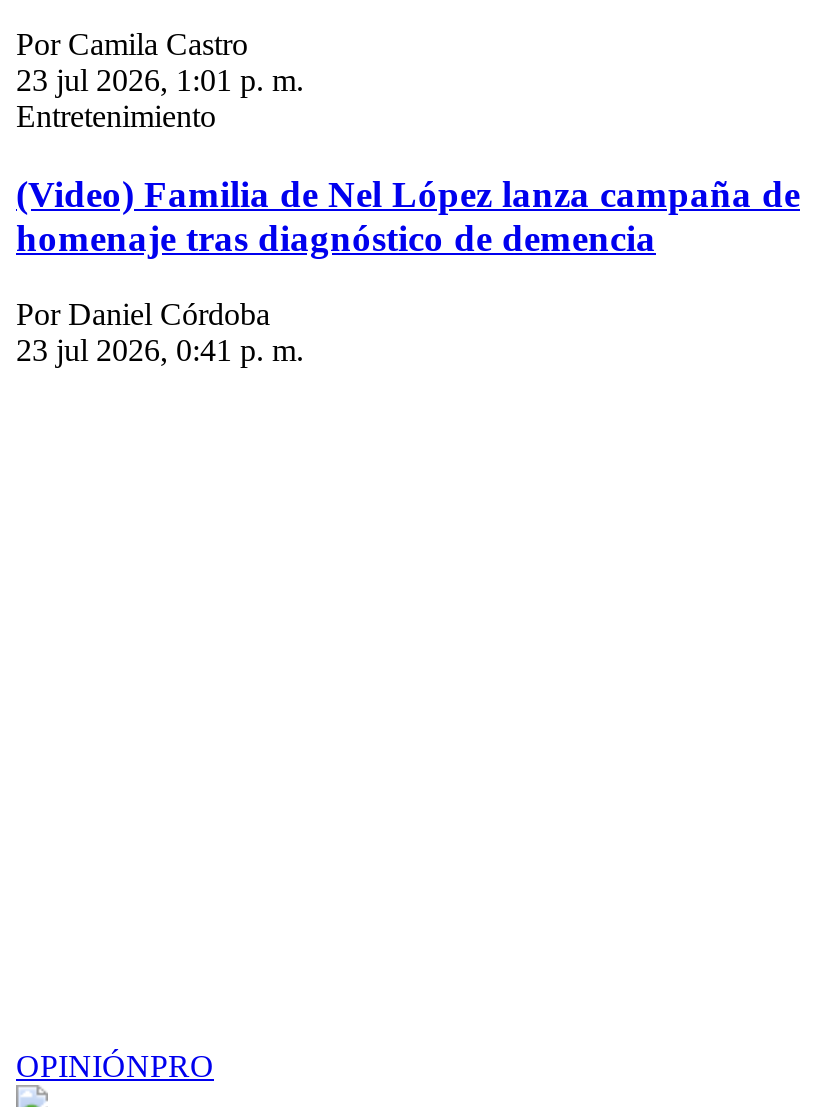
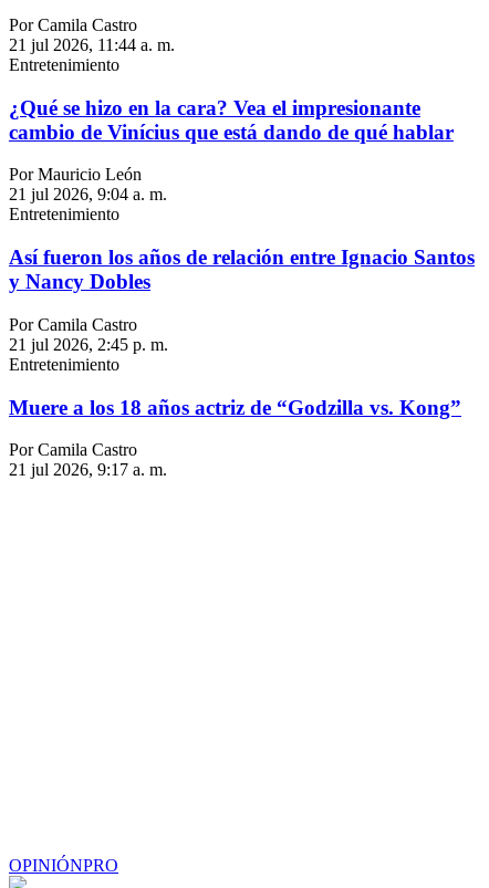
- 23 jul 2026, 1:01 p. m.
+ 21 jul 2026, 11:44 a. m.

- (Video) Familia de Nel López lanza campaña de
- homenaje tras diagnóstico de demencia
- Por Daniel Córdoba
- 23 jul 2026, 0:41 p. m.
+ ¿Qué se hizo en la cara? Vea el impresionante
+ cambio de Vinícius que está dando de qué hablar
+ Por Mauricio León
+ 21 jul 2026, 9:04 a. m.
+ Entretenimiento
+ Así fueron los años de relación entre Ignacio Santos
+ y Nancy Dobles
+ Por Camila Castro
+ 21 jul 2026, 2:45 p. m.
+ Entretenimiento
+ Muere a los 18 años actriz de “Godzilla vs. Kong”
+ Por Camila Castro
+ 21 jul 2026, 9:17 a. m.
